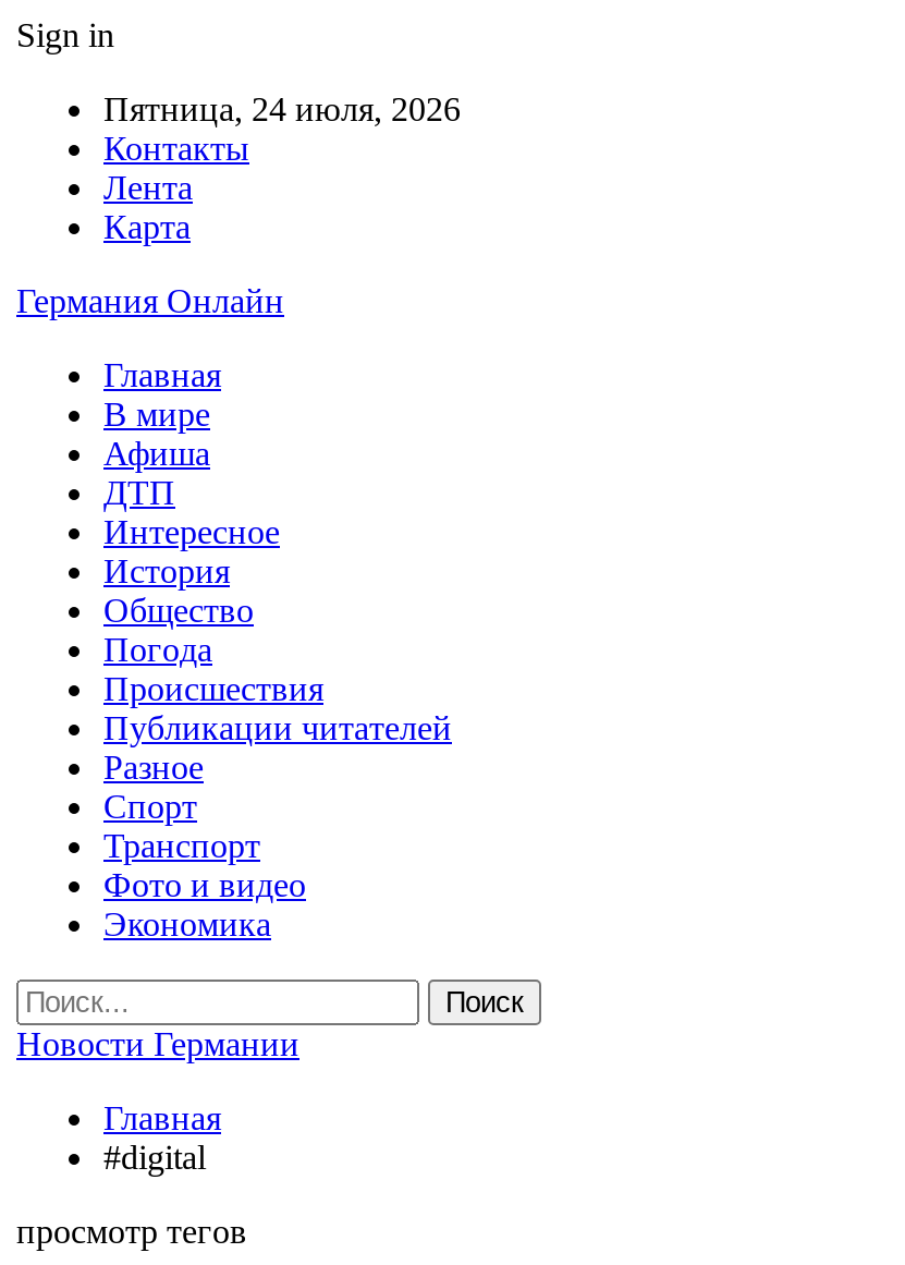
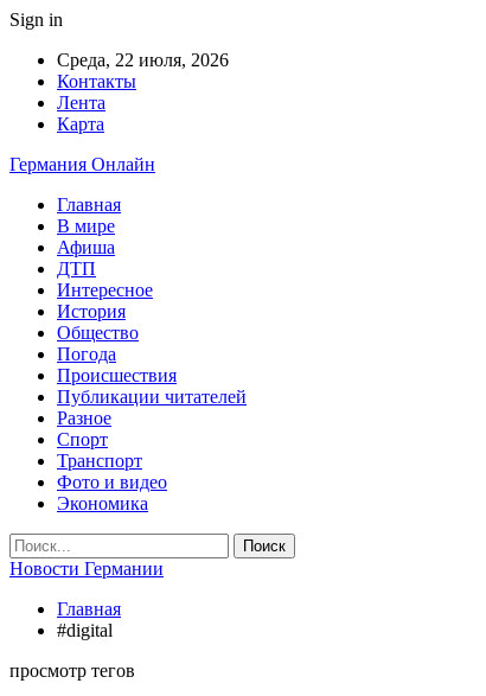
- Пятница, 24 июля, 2026
+ Среда, 22 июля, 2026
